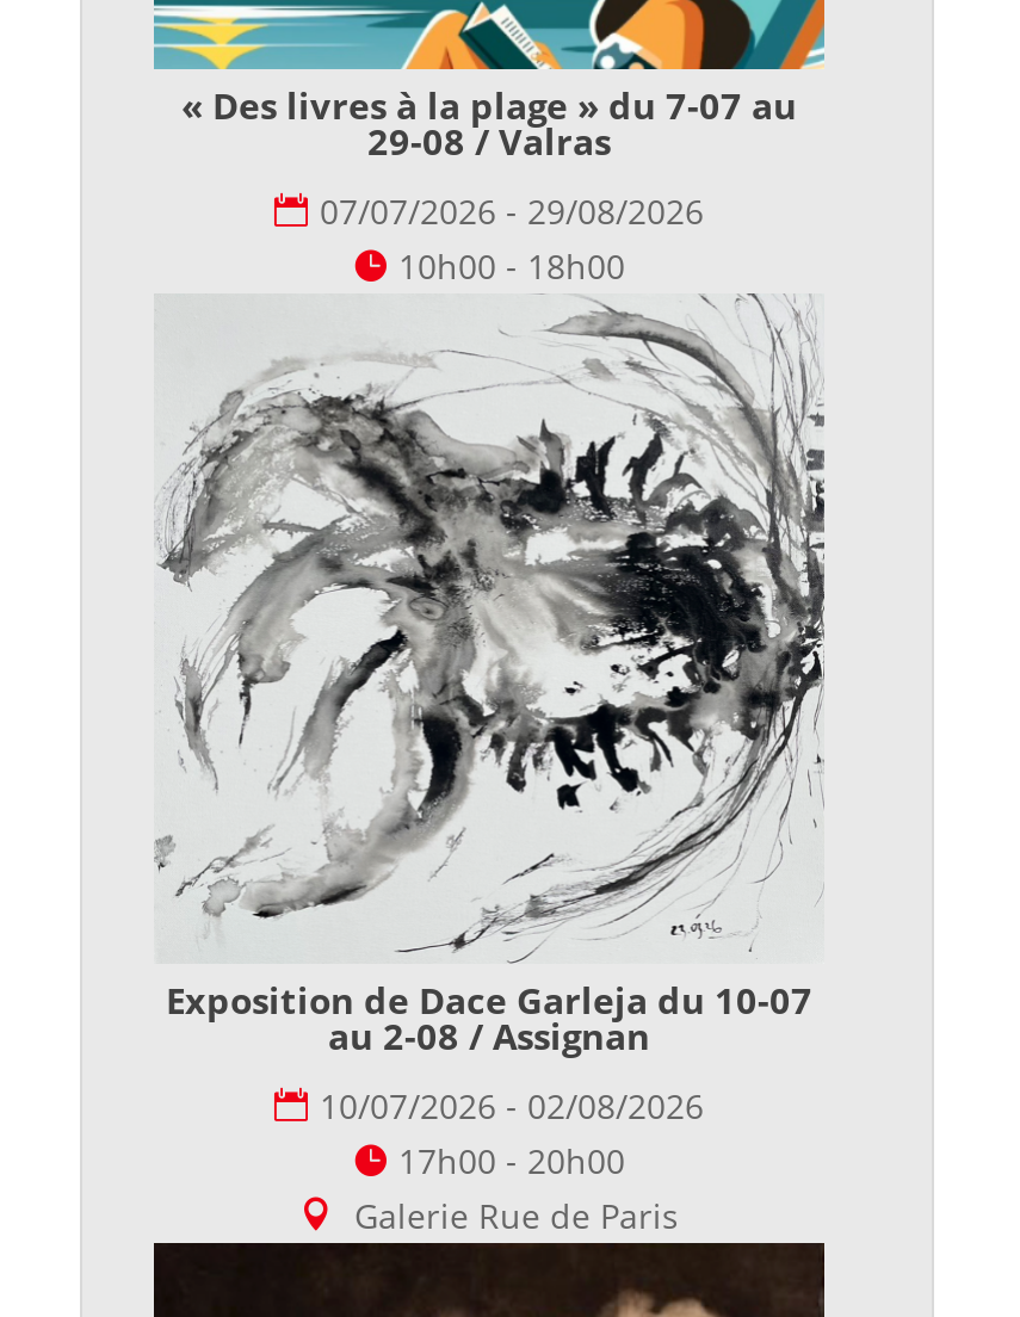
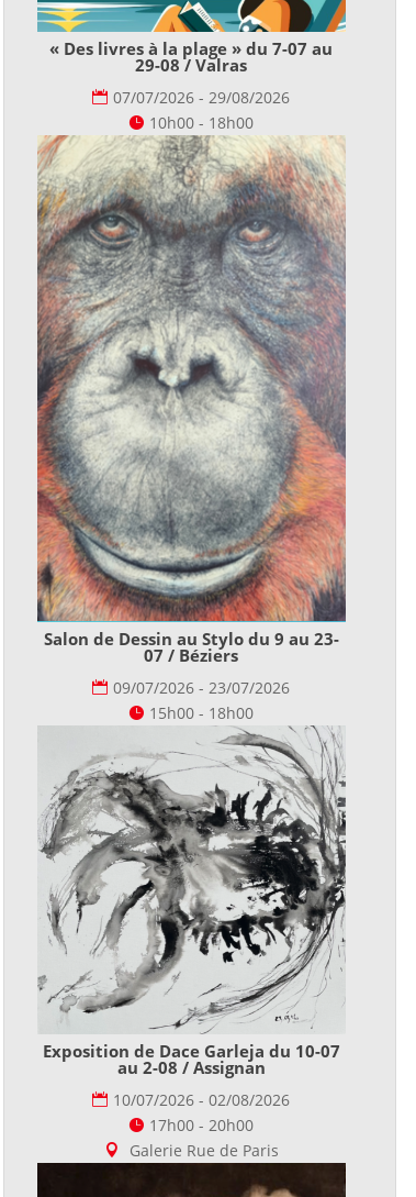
+ [image]
+ Salon de Dessin au Stylo du 9 au 23-
+ 07 / Béziers
+ 09/07/2026 - 23/07/2026
+ 15h00 - 18h00
